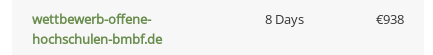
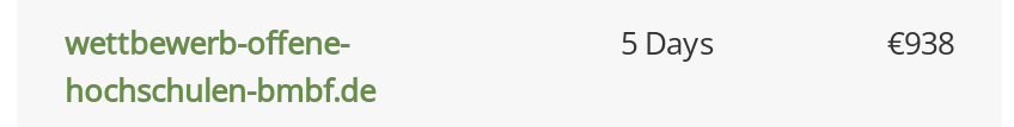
- 8 Days
+ 5 Days
